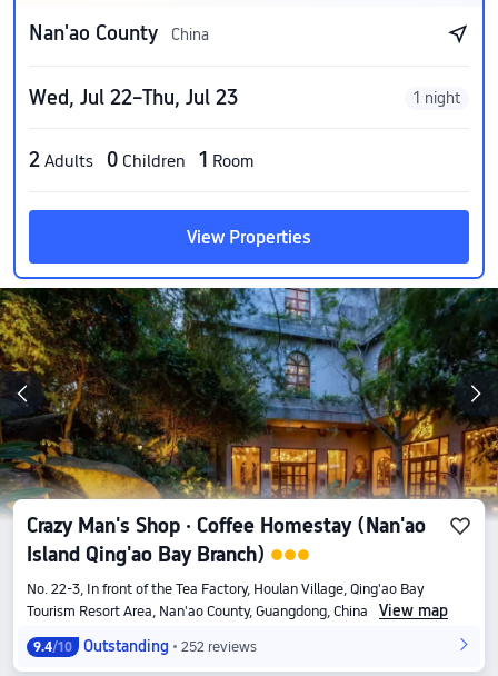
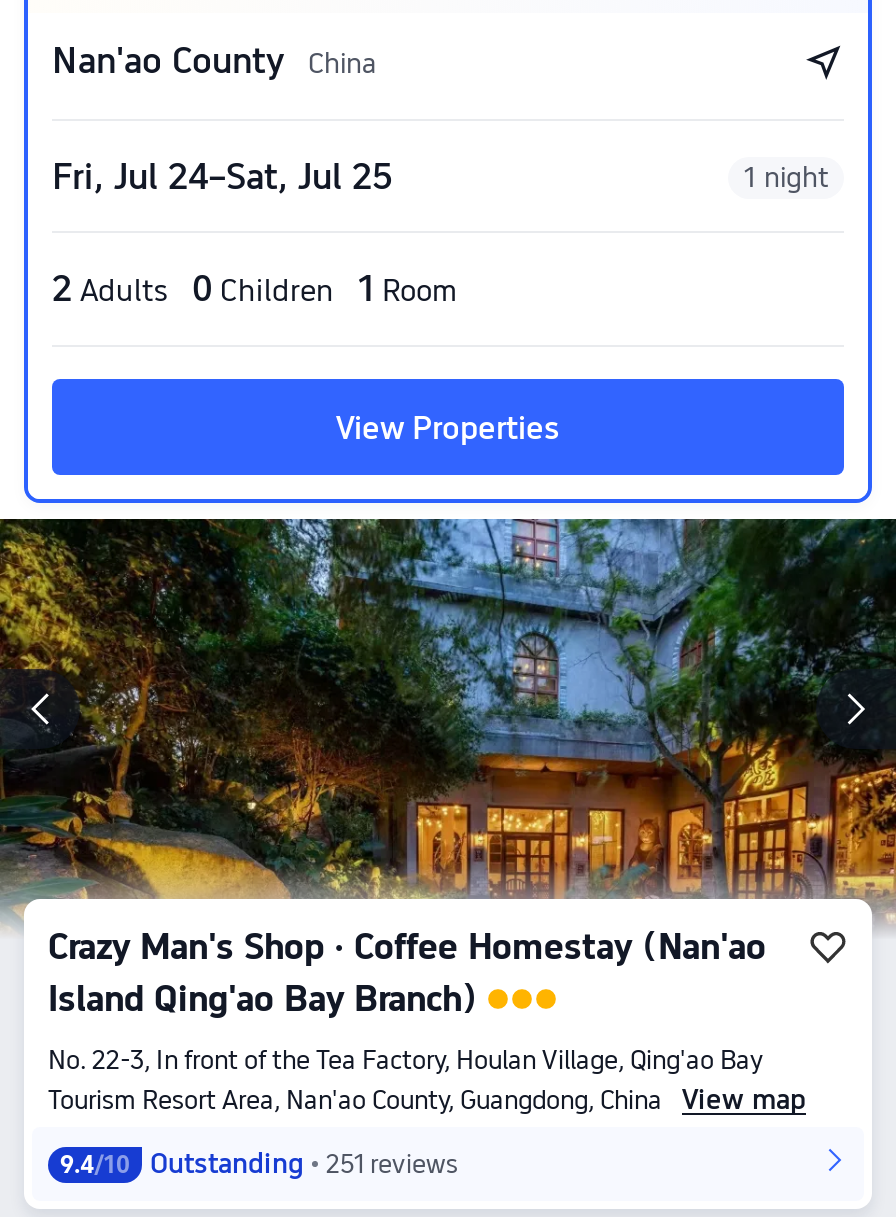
- Wed, Jul 22–Thu, Jul 23
+ Fri, Jul 24–Sat, Jul 25

- 9.4/10 Outstanding 252 reviews
+ 9.4/10 Outstanding 251 reviews
